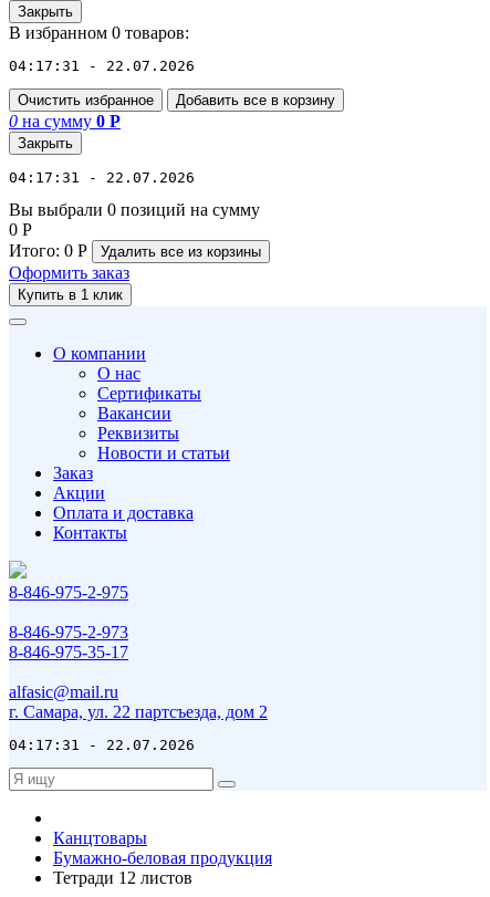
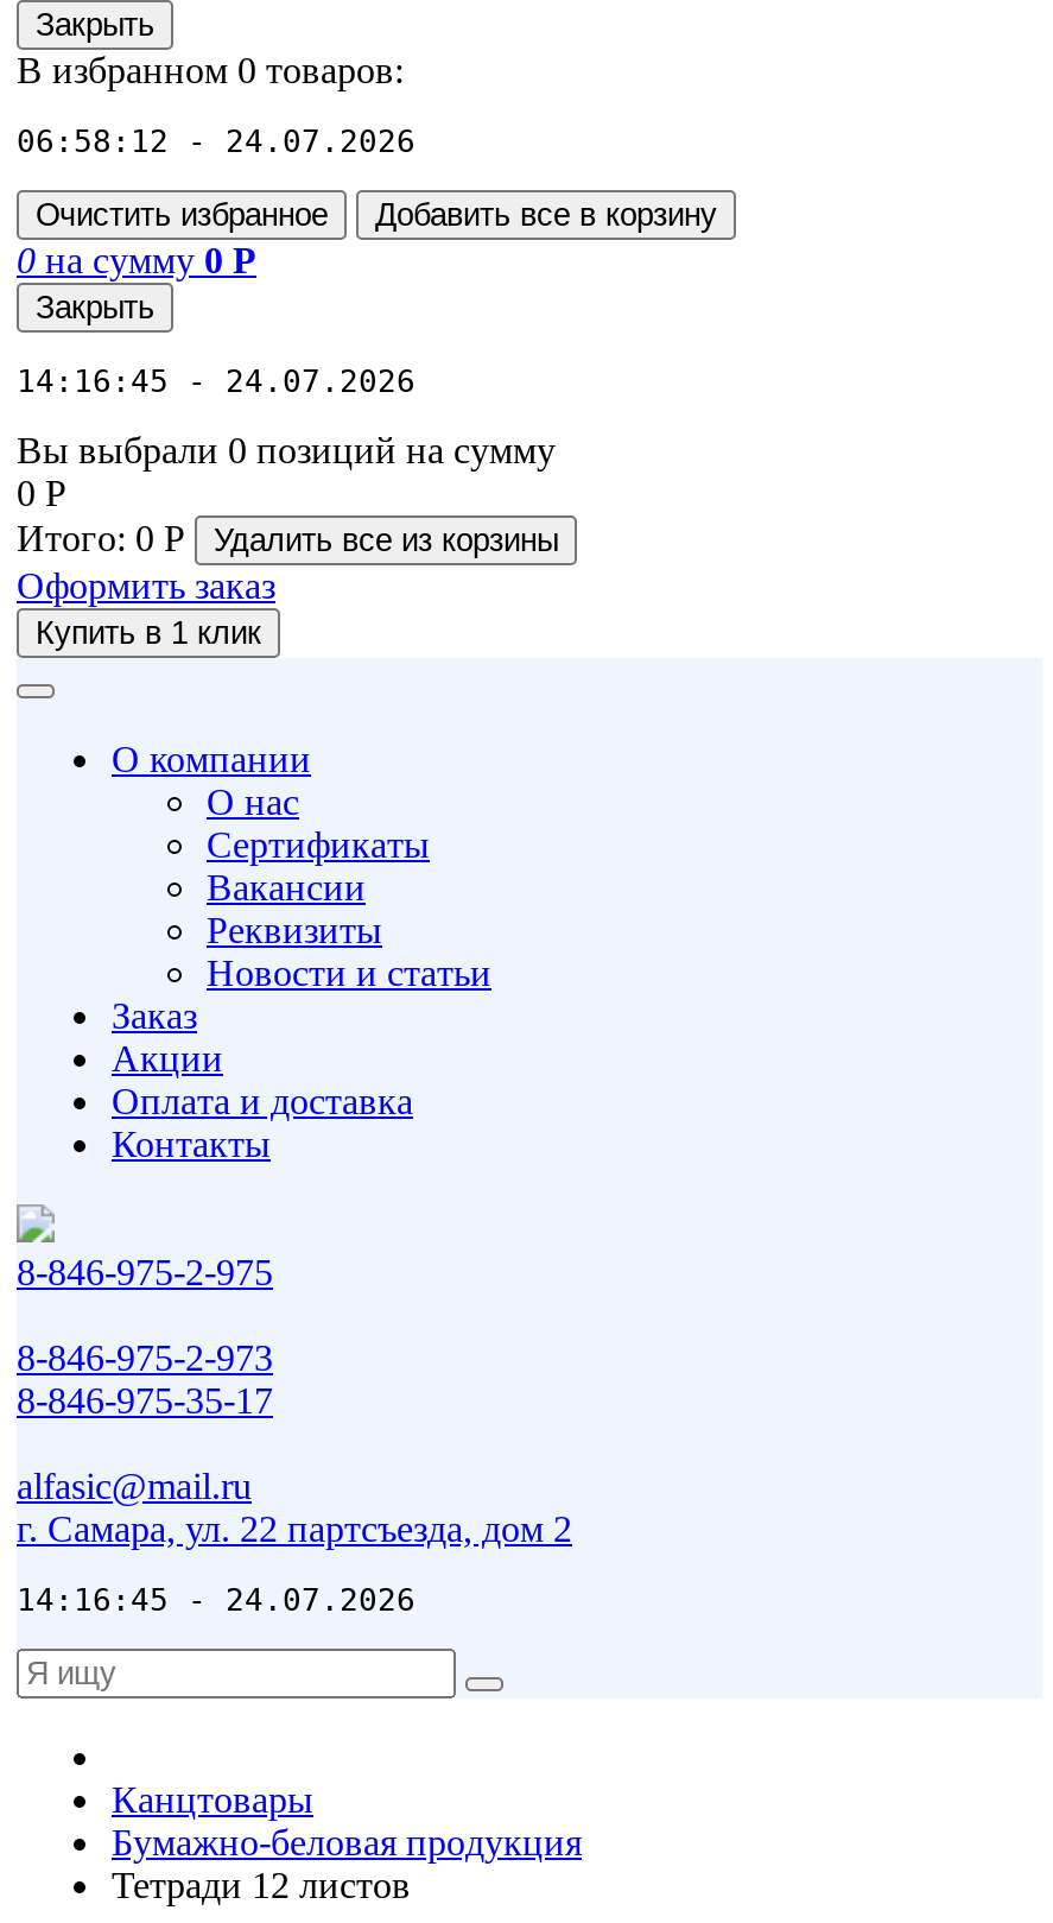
- 04:17:31 - 22.07.2026
+ 06:58:12 - 24.07.2026

- 04:17:31 - 22.07.2026
+ 14:16:45 - 24.07.2026

- 04:17:31 - 22.07.2026
+ 14:16:45 - 24.07.2026
